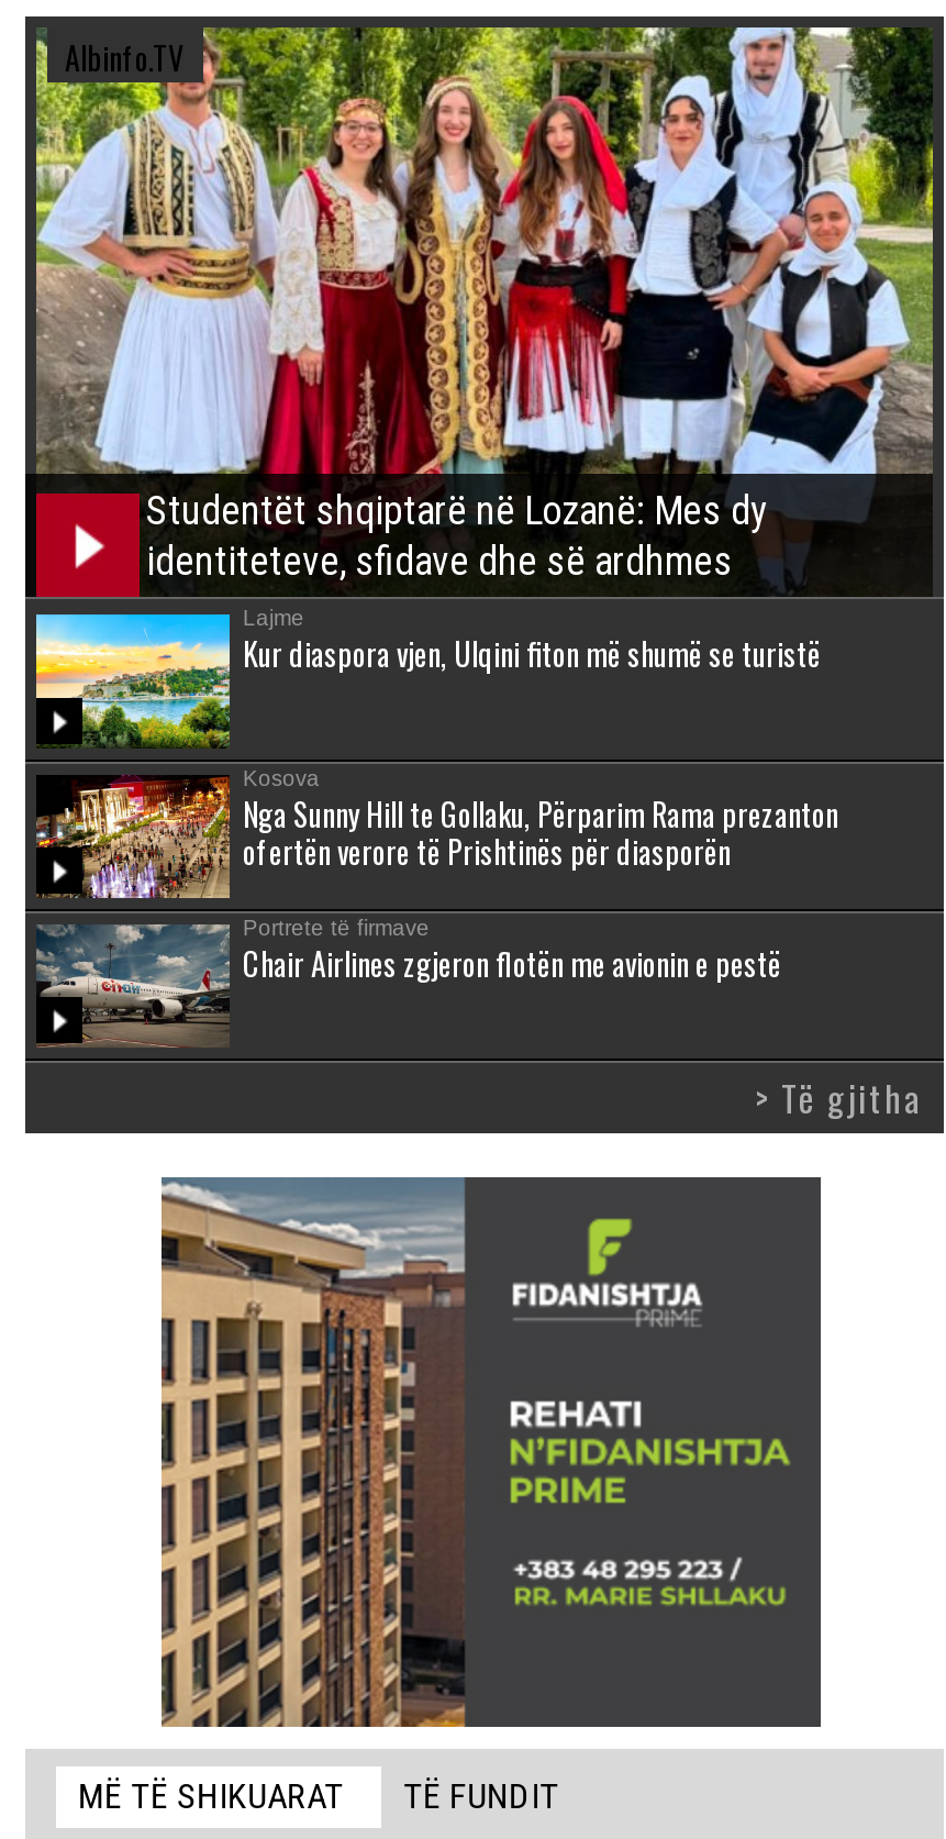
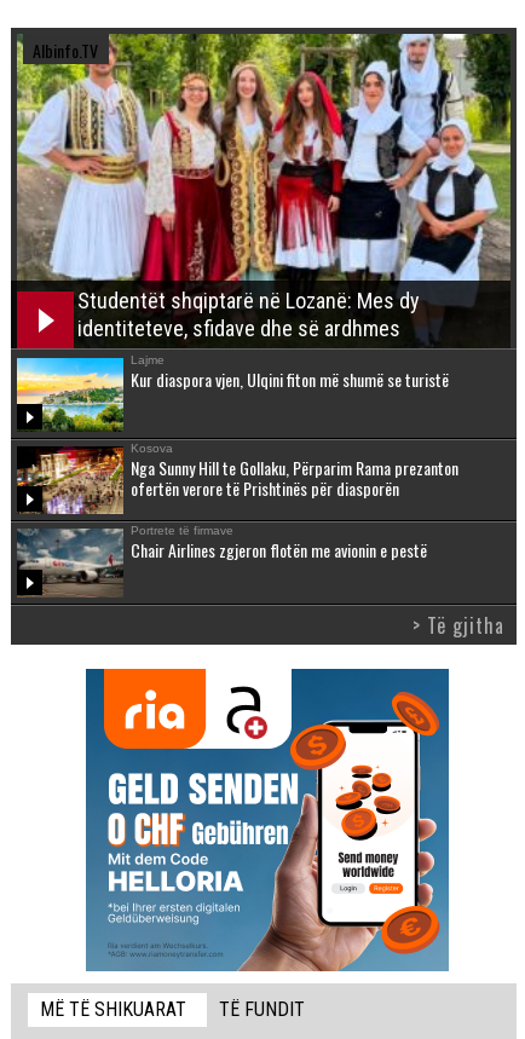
- [image]
+ [image]
